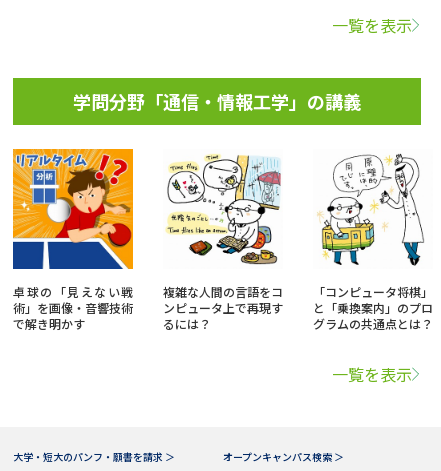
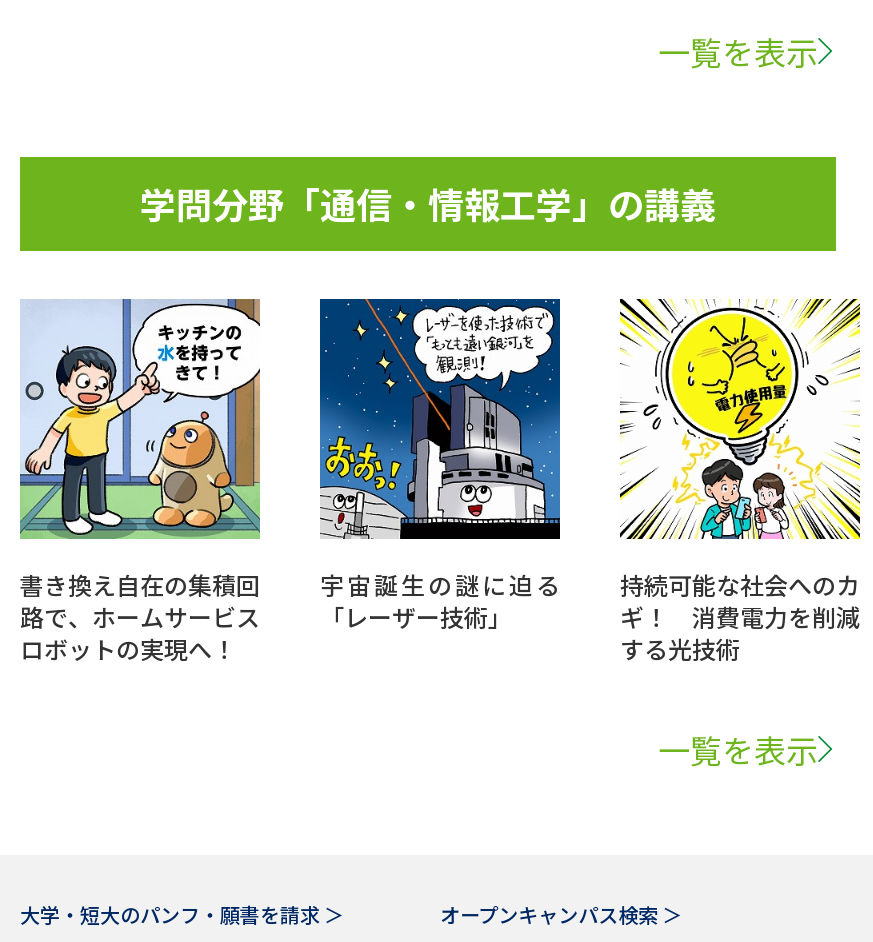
- [image]
- 卓球の「見えない戦
- 術」を画像・音響技術
- で解き明かす
+ [image]
+ 書き換え自在の集積回
+ 路で、ホームサービス
+ ロボットの実現へ！

- [image]
- 複雑な人間の言語をコ
- ンピュータ上で再現す
- るには？
+ [image]
+ 宇宙誕生の謎に迫る
+ 「レーザー技術」

- [image]
- 「コンピュータ将棋」
- と「乗換案内」のプロ
- グラムの共通点とは？
+ [image]
+ 持続可能な社会へのカ
+ ギ！ 消費電力を削減
+ する光技術
